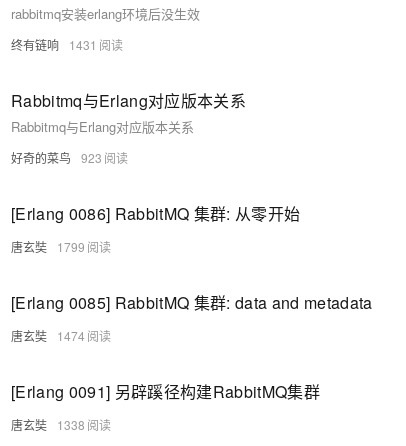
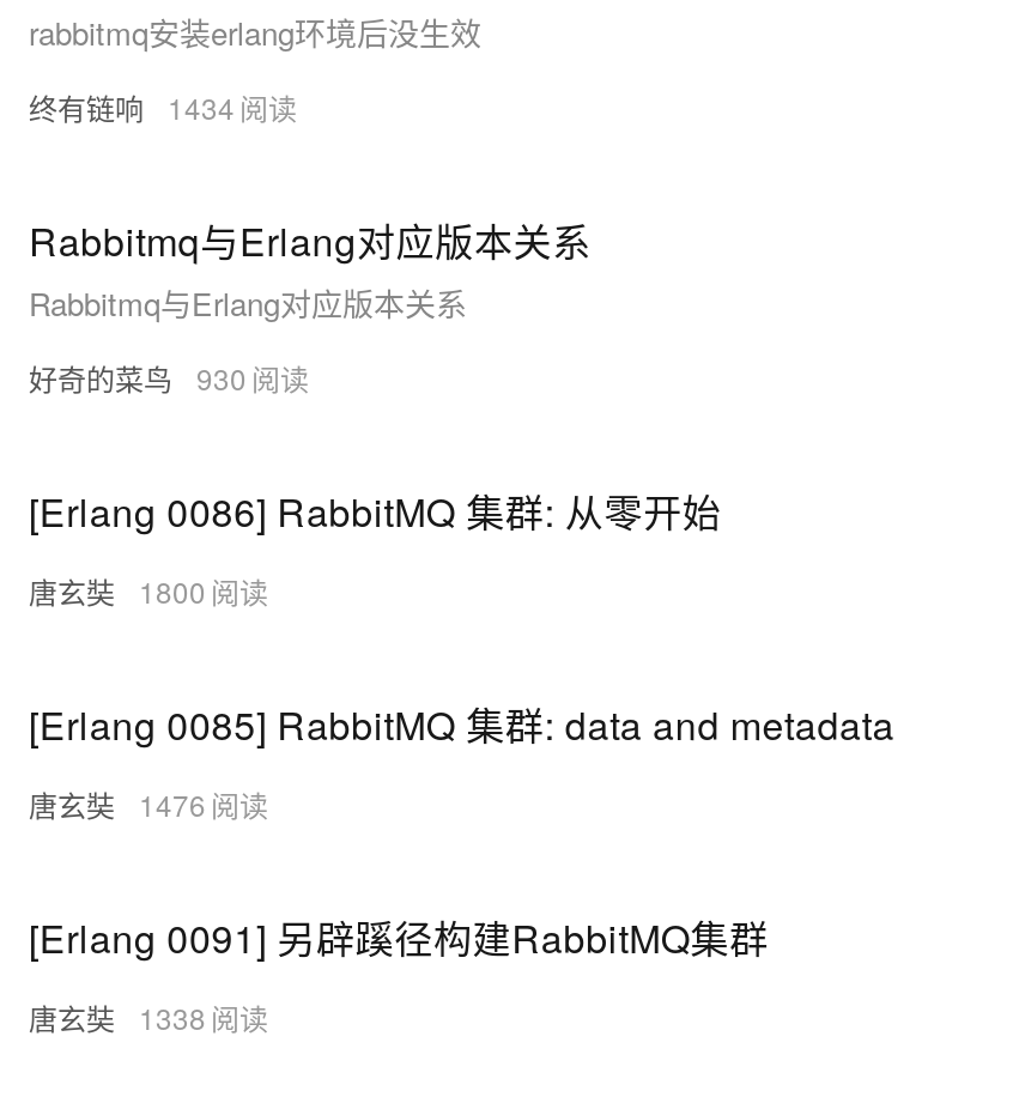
- 终有链响 1431
+ 终有链响 1434

- 好奇的菜鸟 923
+ 好奇的菜鸟 930

- 唐玄奘 1799
+ 唐玄奘 1800

- 唐玄奘 1474
+ 唐玄奘 1476
